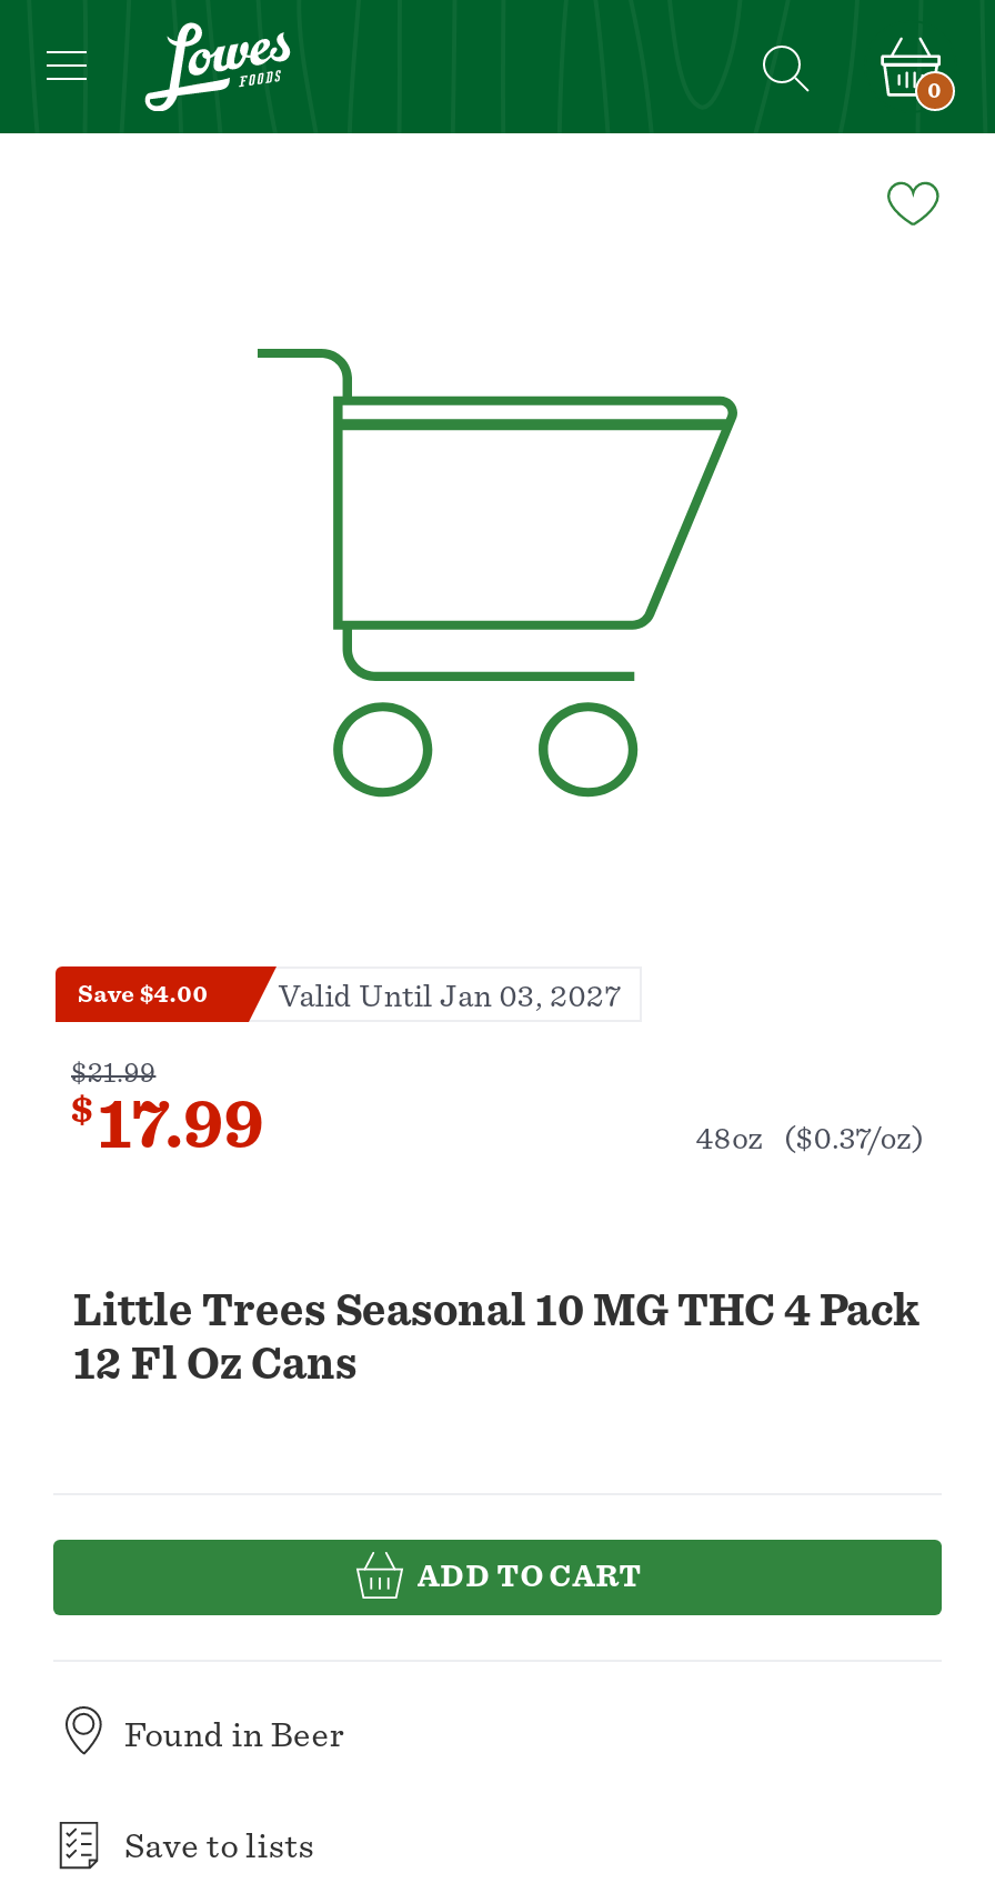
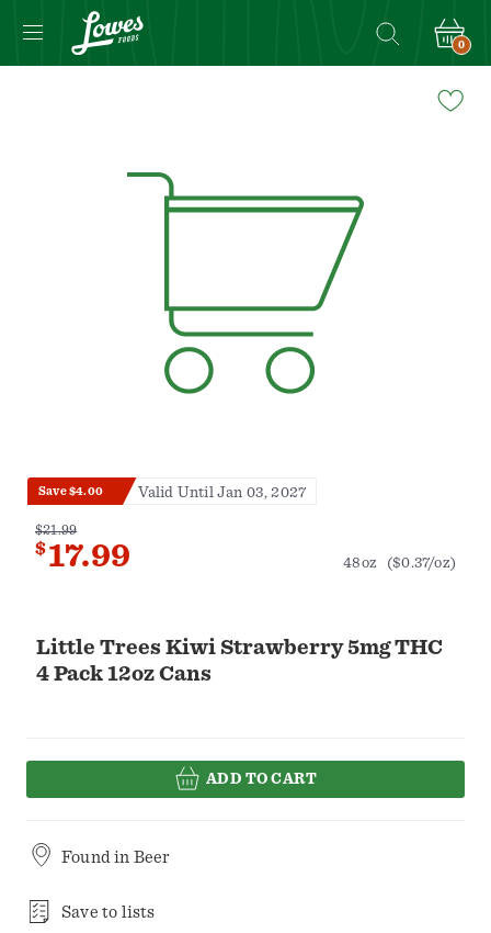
- Little Trees Seasonal 10 MG THC 4 Pack
- 12 Fl Oz Cans
+ Little Trees Kiwi Strawberry 5mg THC
+ 4 Pack 12oz Cans
